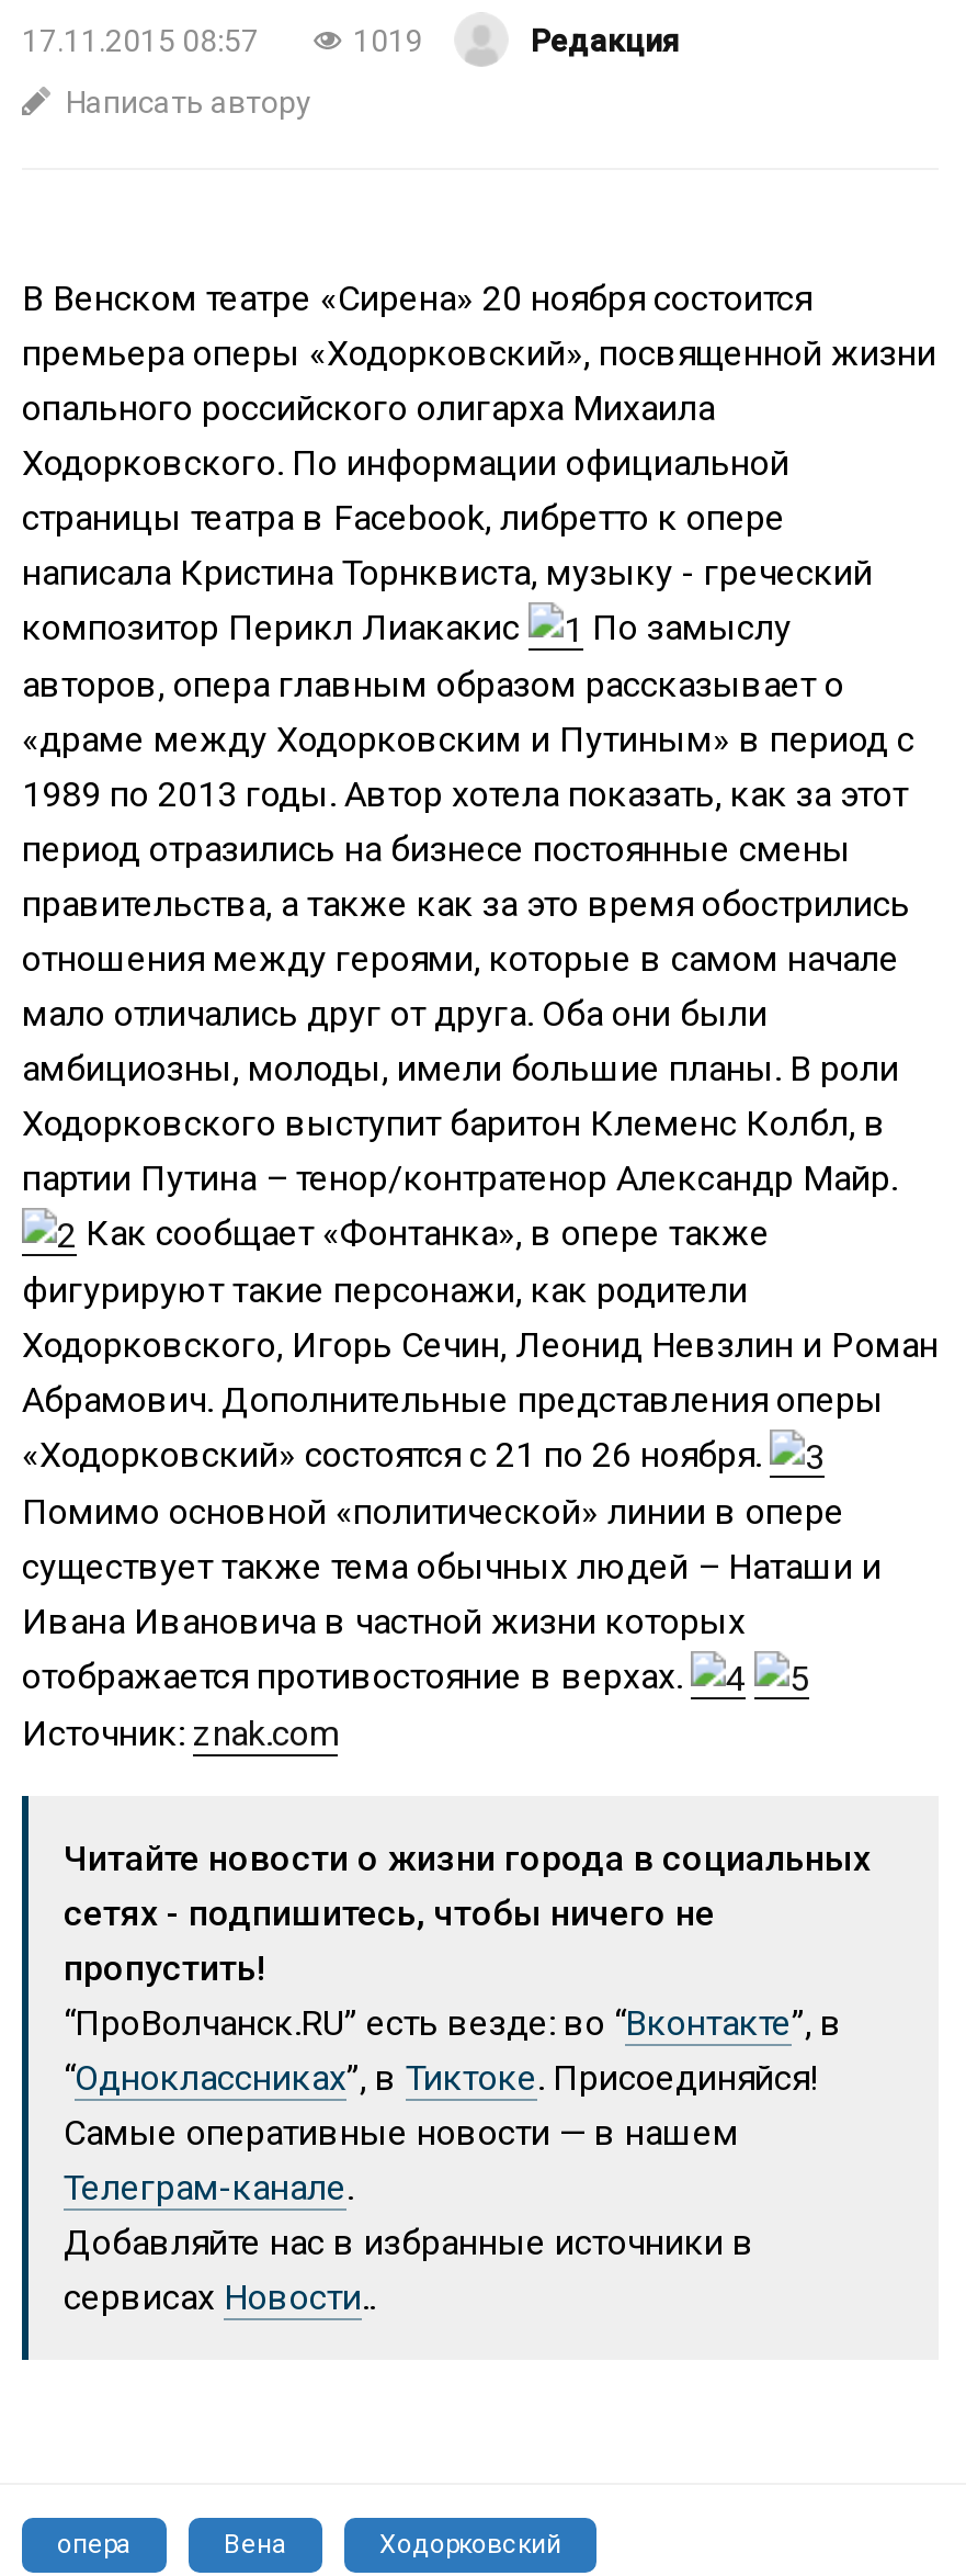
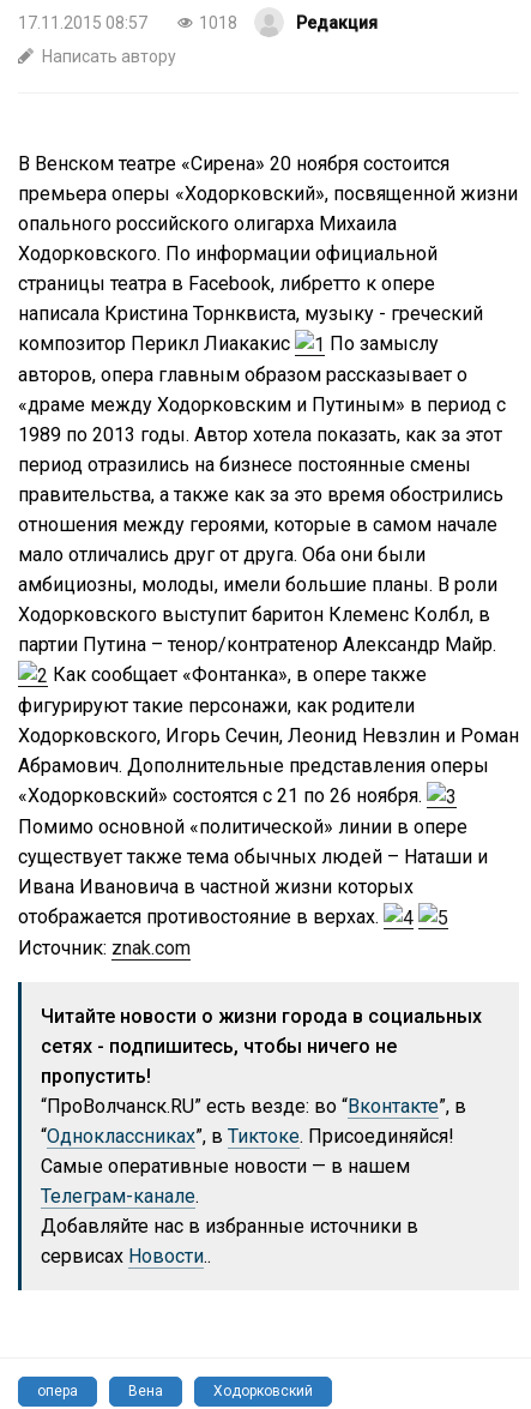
- 1019
+ 1018
